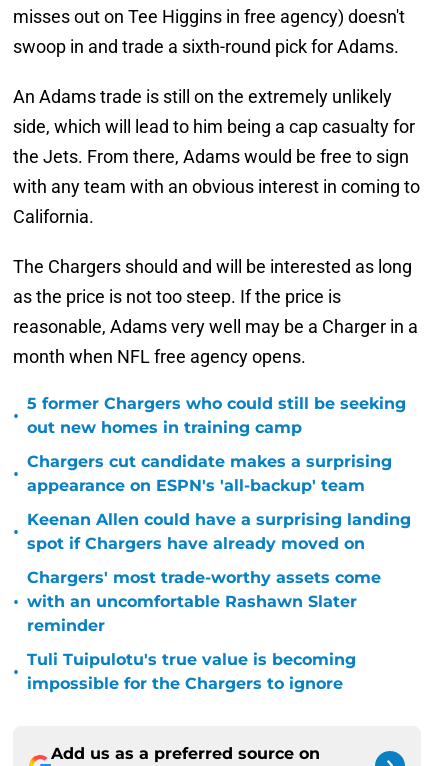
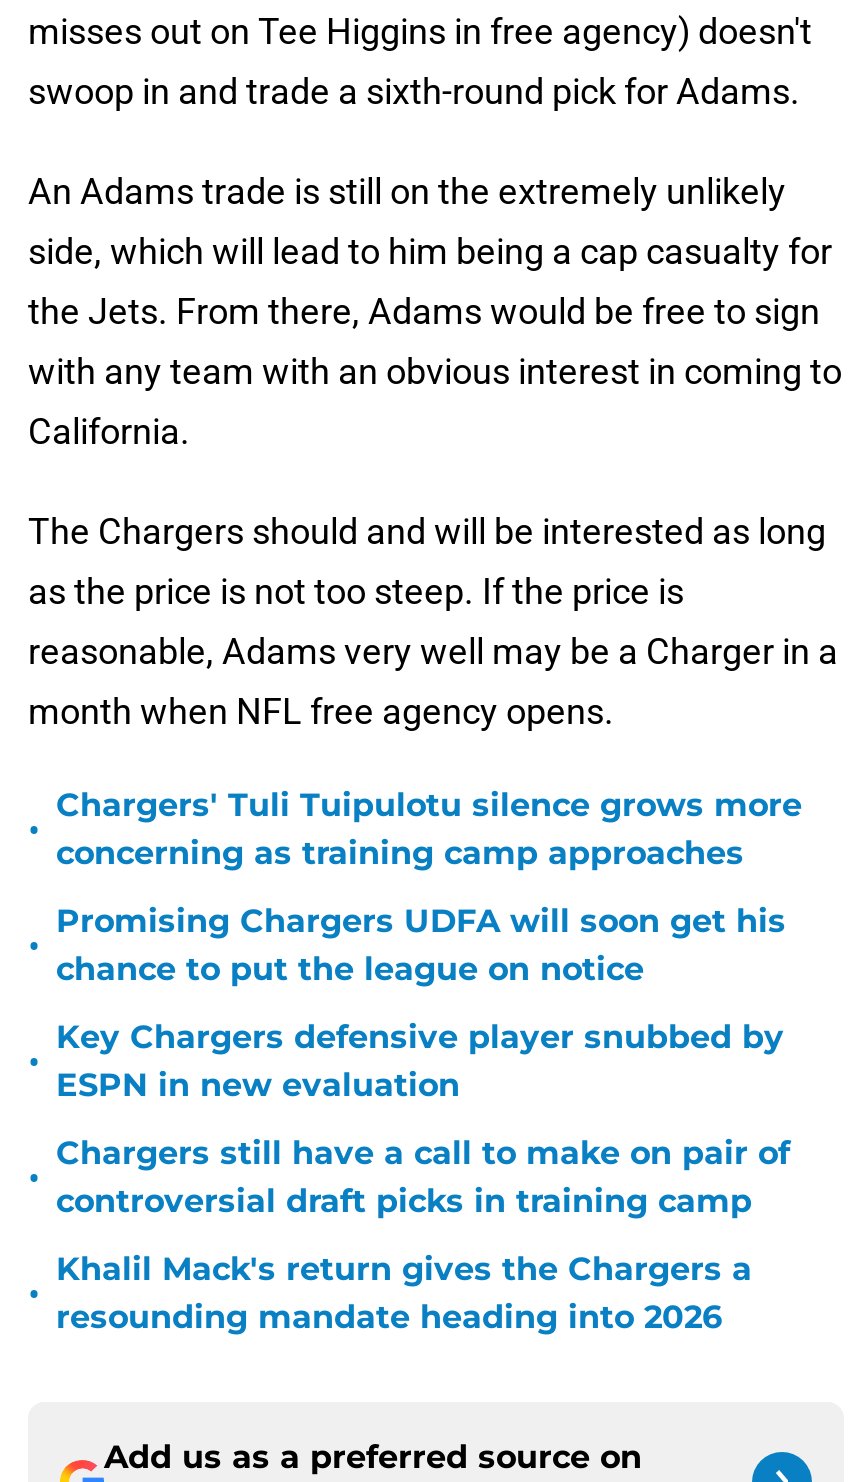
- 5 former Chargers who could still be seeking
- out new homes in training camp
+ Chargers' Tuli Tuipulotu silence grows more
+ concerning as training camp approaches

- Chargers cut candidate makes a surprising
- appearance on ESPN's 'all-backup' team
+ Promising Chargers UDFA will soon get his
+ chance to put the league on notice

- Keenan Allen could have a surprising landing
- spot if Chargers have already moved on
+ Key Chargers defensive player snubbed by
+ ESPN in new evaluation

- Chargers' most trade-worthy assets come
- with an uncomfortable Rashawn Slater
- reminder
+ Chargers still have a call to make on pair of
+ controversial draft picks in training camp

- Tuli Tuipulotu's true value is becoming
- impossible for the Chargers to ignore
+ Khalil Mack's return gives the Chargers a
+ resounding mandate heading into 2026
